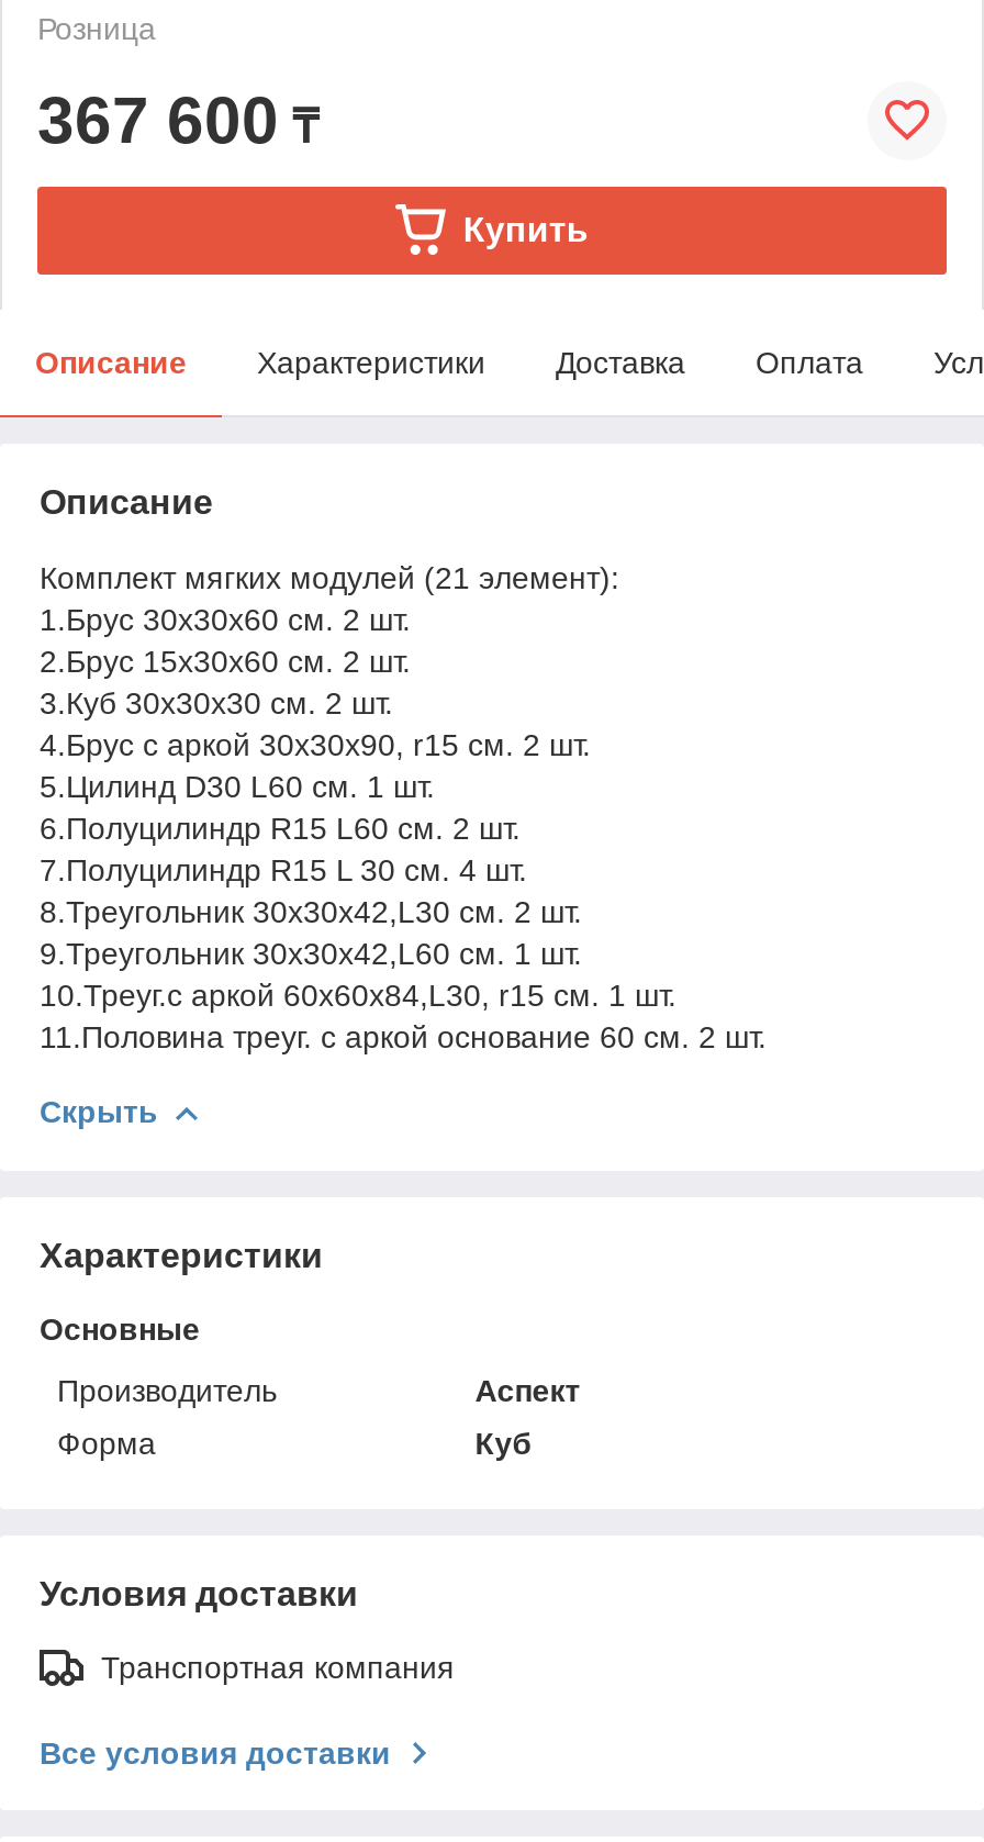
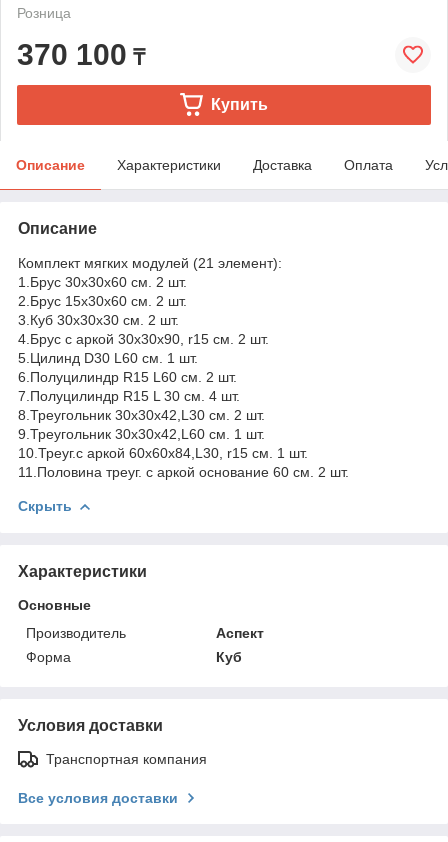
- 367 600 ₸
+ 370 100 ₸
